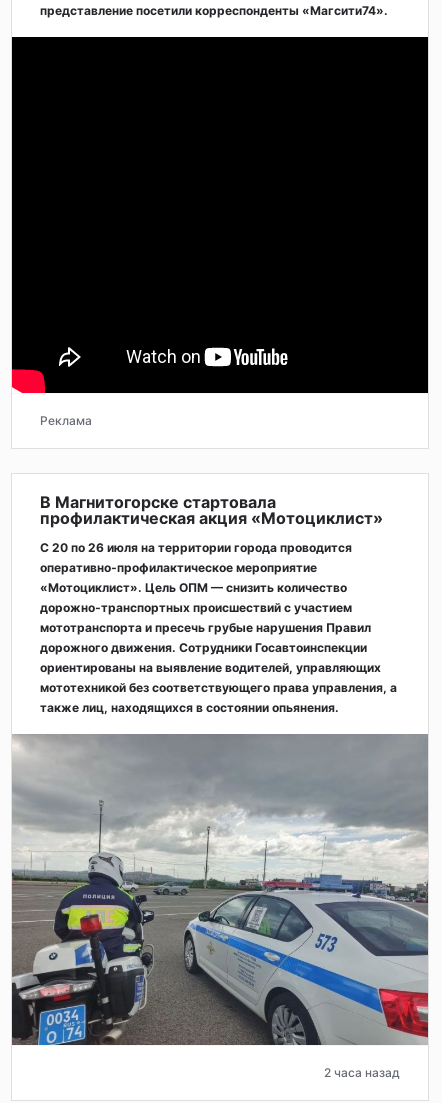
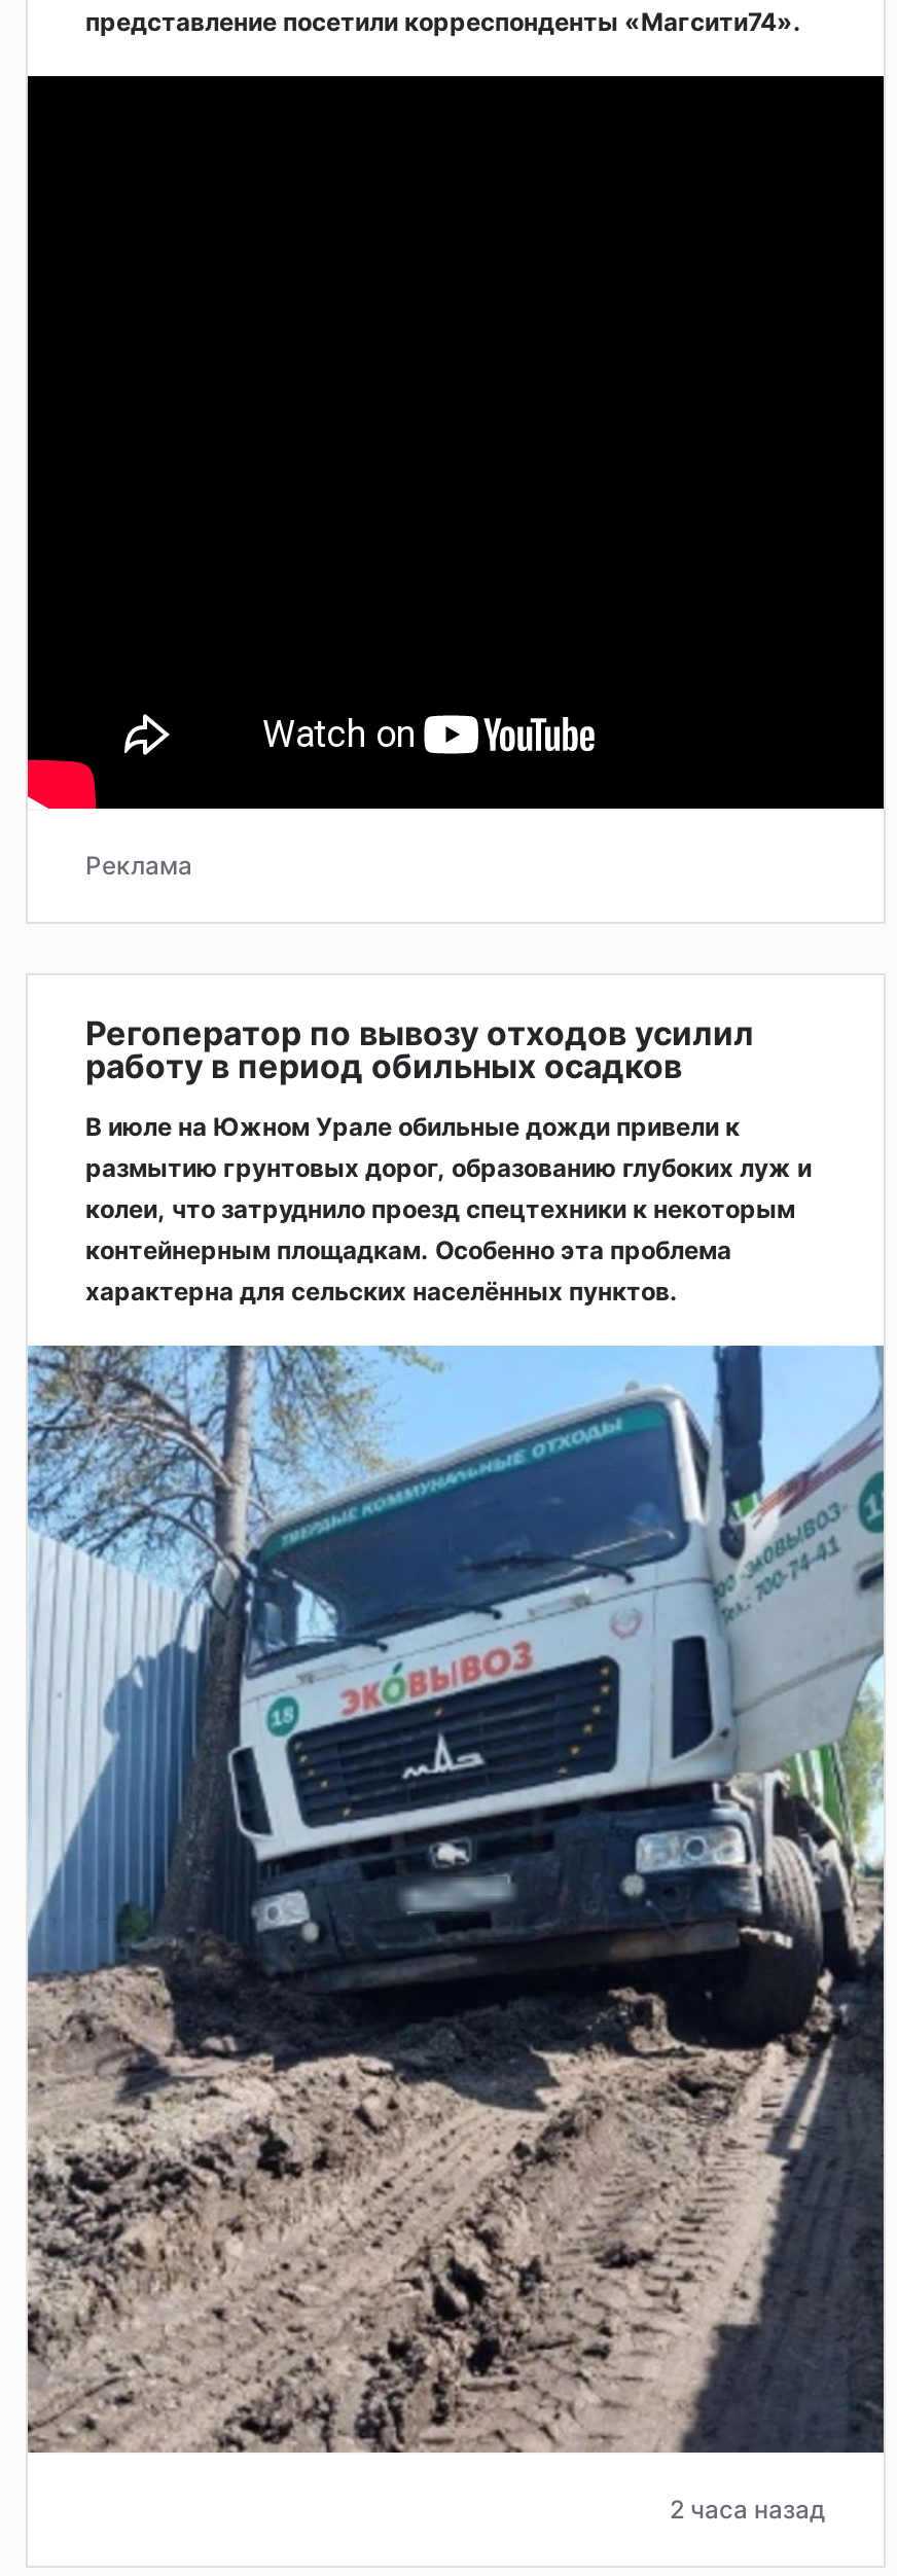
- В Магнитогорске стартовала
- профилактическая акция «Мотоциклист»
+ Регоператор по вывозу отходов усилил
+ работу в период обильных осадков

- С 20 по 26 июля на территории города проводится
- оперативно‑профилактическое мероприятие
- «Мотоциклист». Цель ОПМ — снизить количество
- дорожно‑транспортных происшествий с участием
- мототранспорта и пресечь грубые нарушения Правил
- дорожного движения. Сотрудники Госавтоинспекции
- ориентированы на выявление водителей, управляющих
- мототехникой без соответствующего права управления, а
- также лиц, находящихся в состоянии опьянения.
+ В июле на Южном Урале обильные дожди привели к
+ размытию грунтовых дорог, образованию глубоких луж и
+ колеи, что затруднило проезд спецтехники к некоторым
+ контейнерным площадкам. Особенно эта проблема
+ характерна для сельских населённых пунктов.

- [image]
+ [image]
